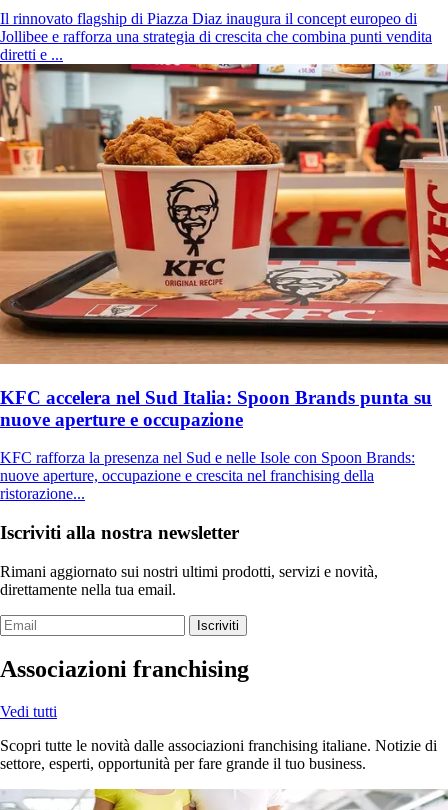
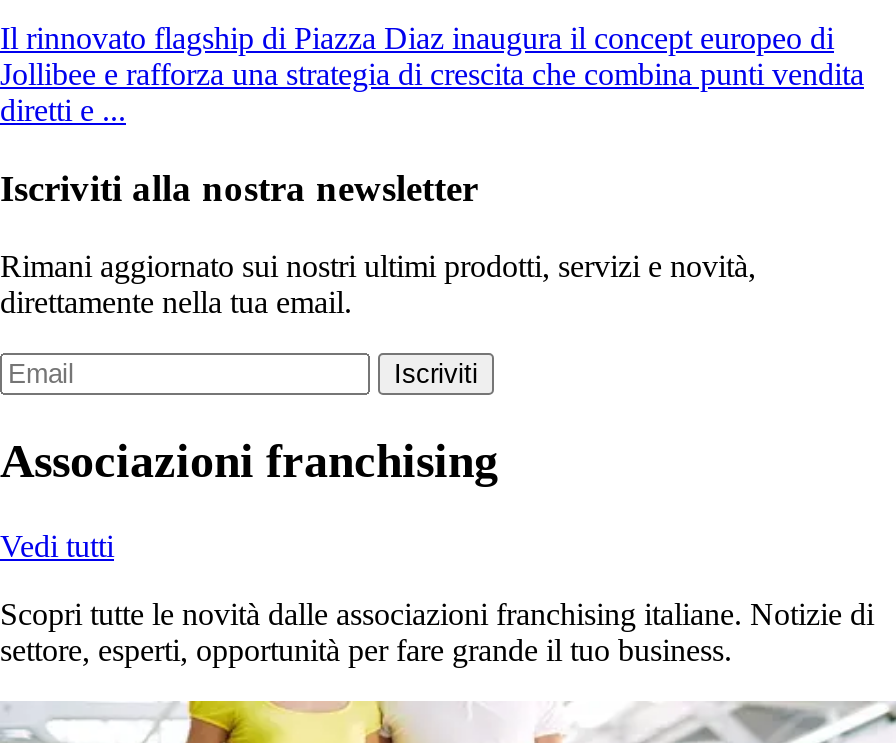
- [image]
- KFC accelera nel Sud Italia: Spoon Brands punta su
- nuove aperture e occupazione
- KFC rafforza la presenza nel Sud e nelle Isole con Spoon Brands:
- nuove aperture, occupazione e crescita nel franchising della
- ristorazione...
